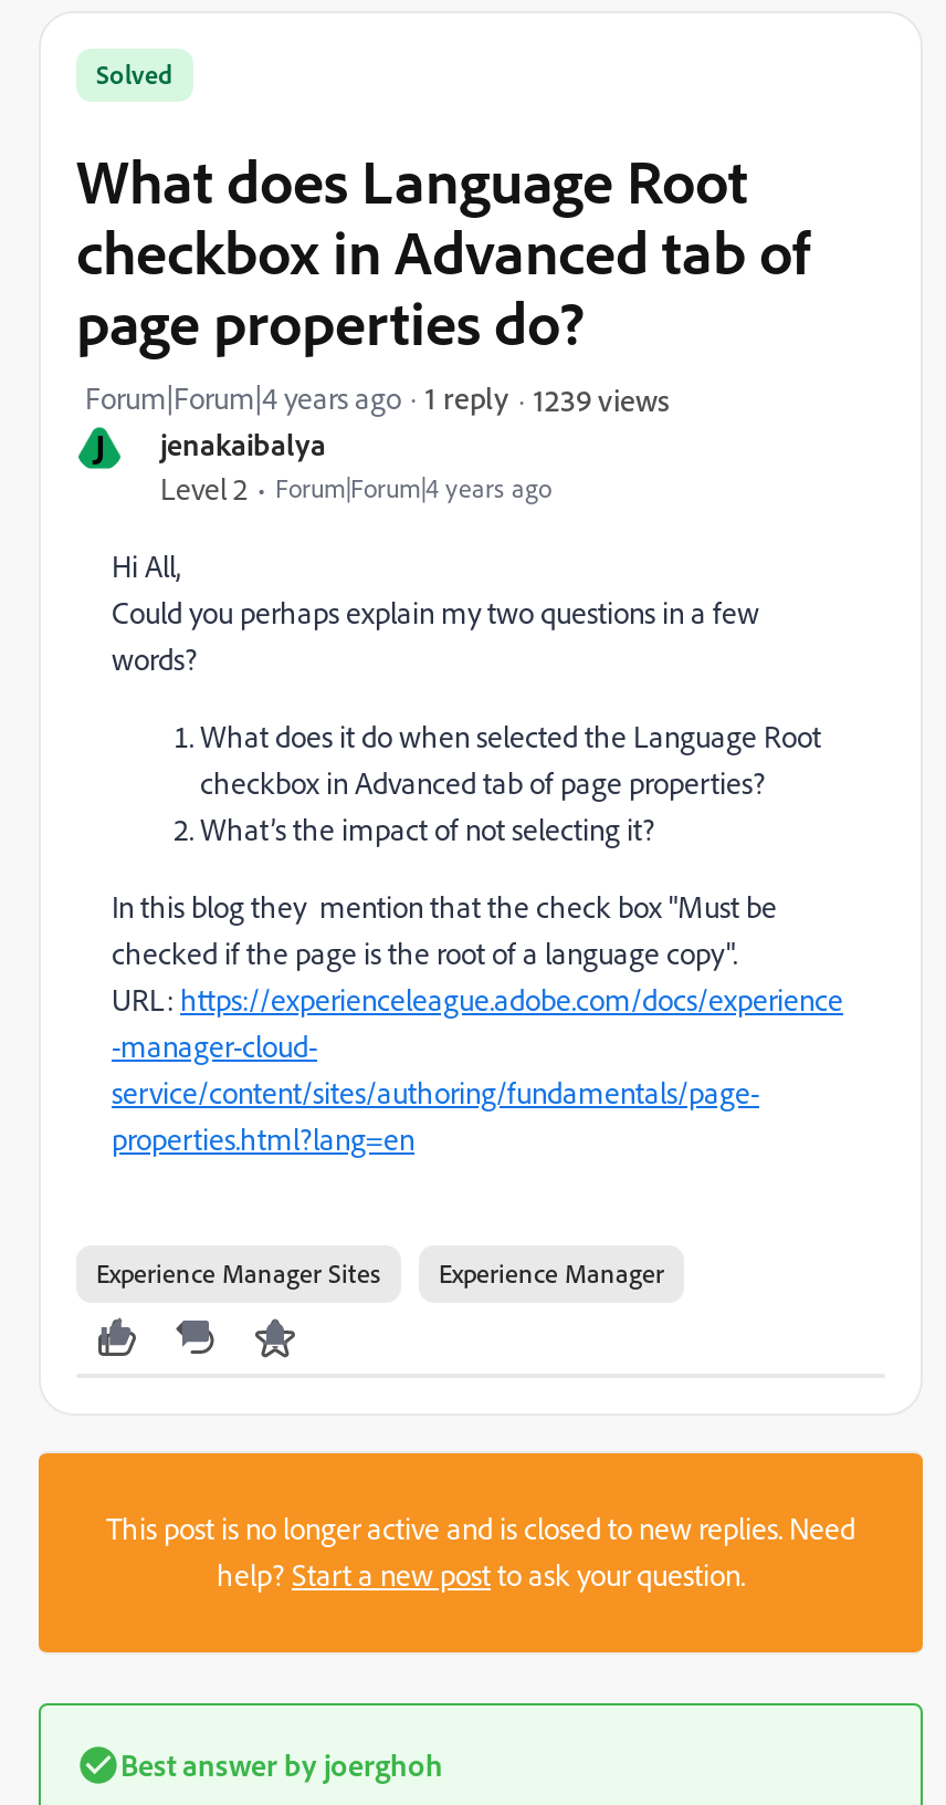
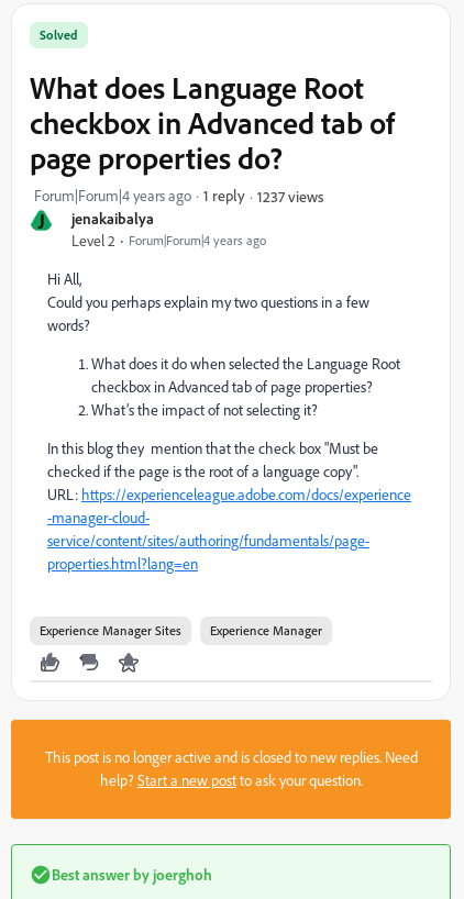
- 1239 views
+ 1237 views
